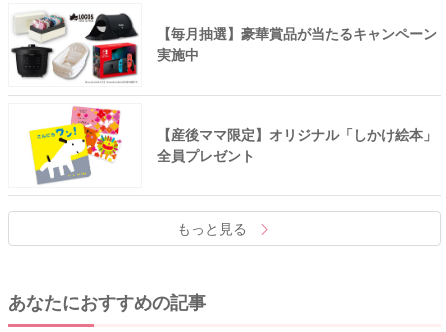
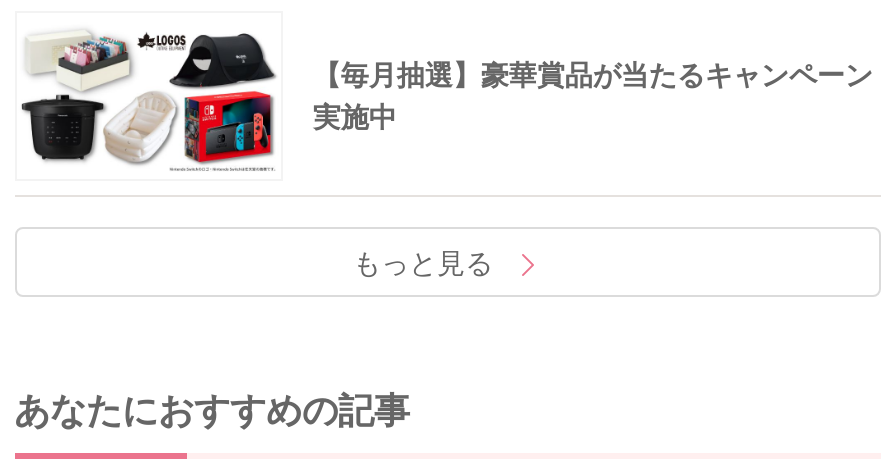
- [image]
- 【産後ママ限定】オリジナル「しかけ絵本」
- 全員プレゼント
